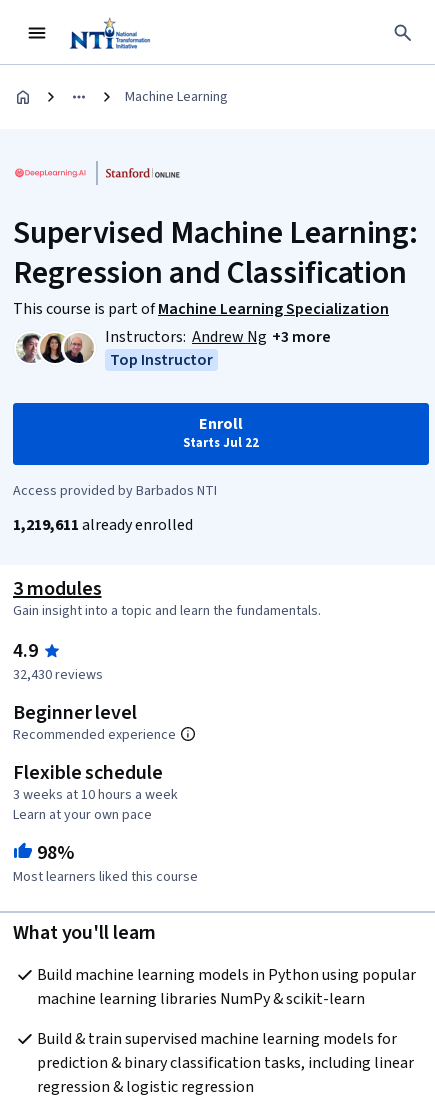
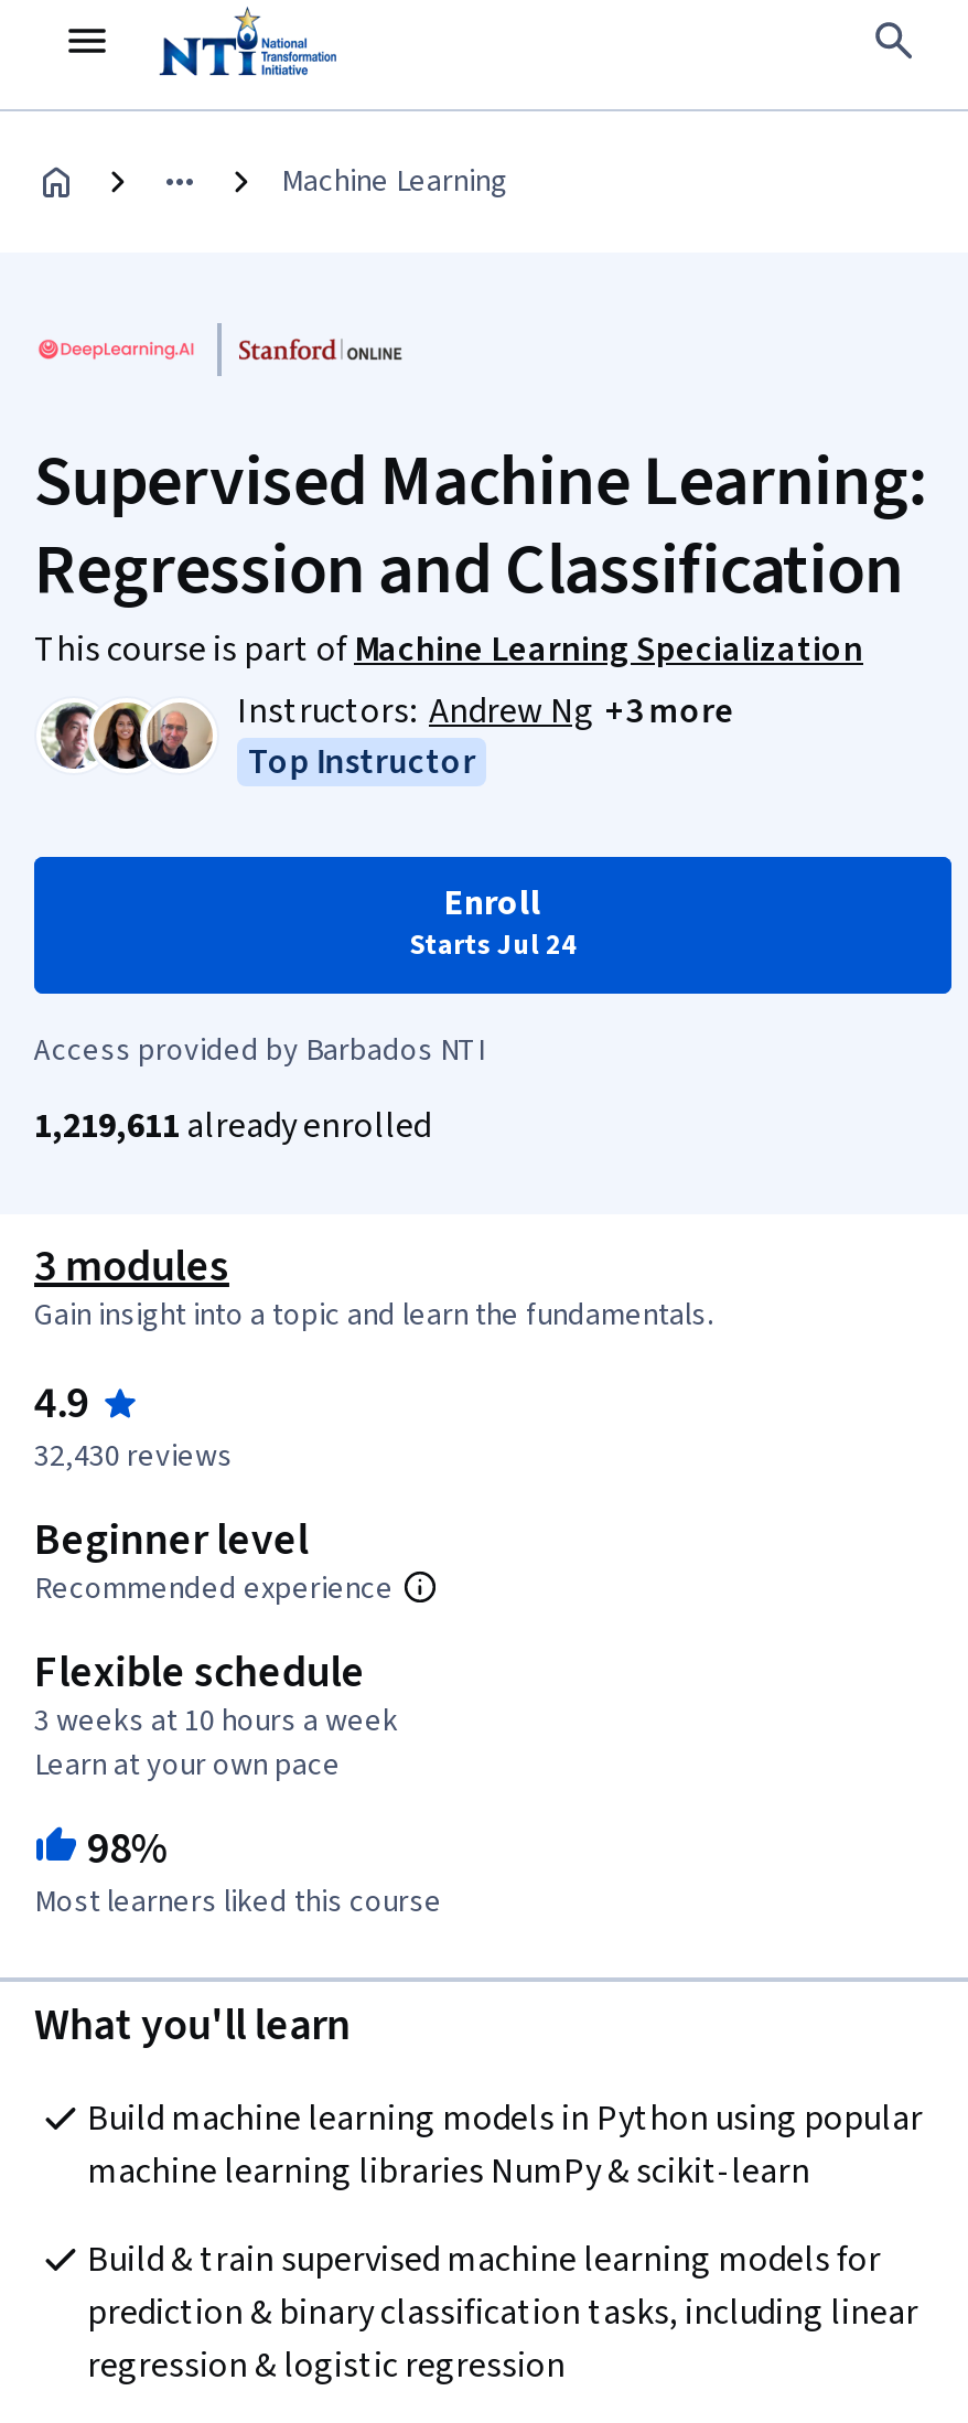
- Starts Jul 22
+ Starts Jul 24
